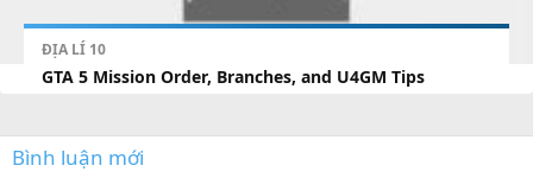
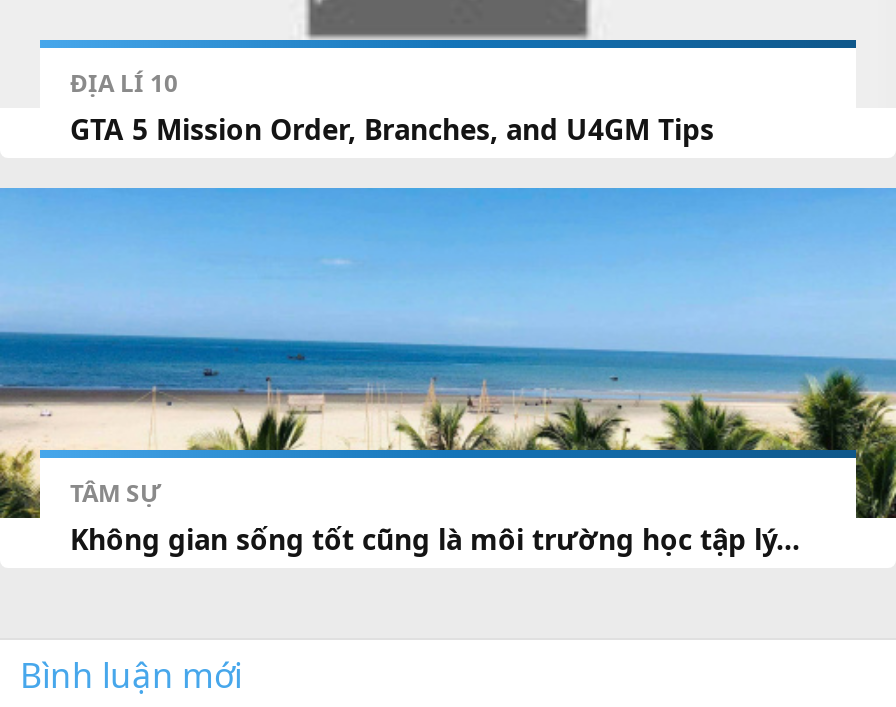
+ [image]
+ TÂM SỰ
+ Không gian sống tốt cũng là môi trường học tập lý...
